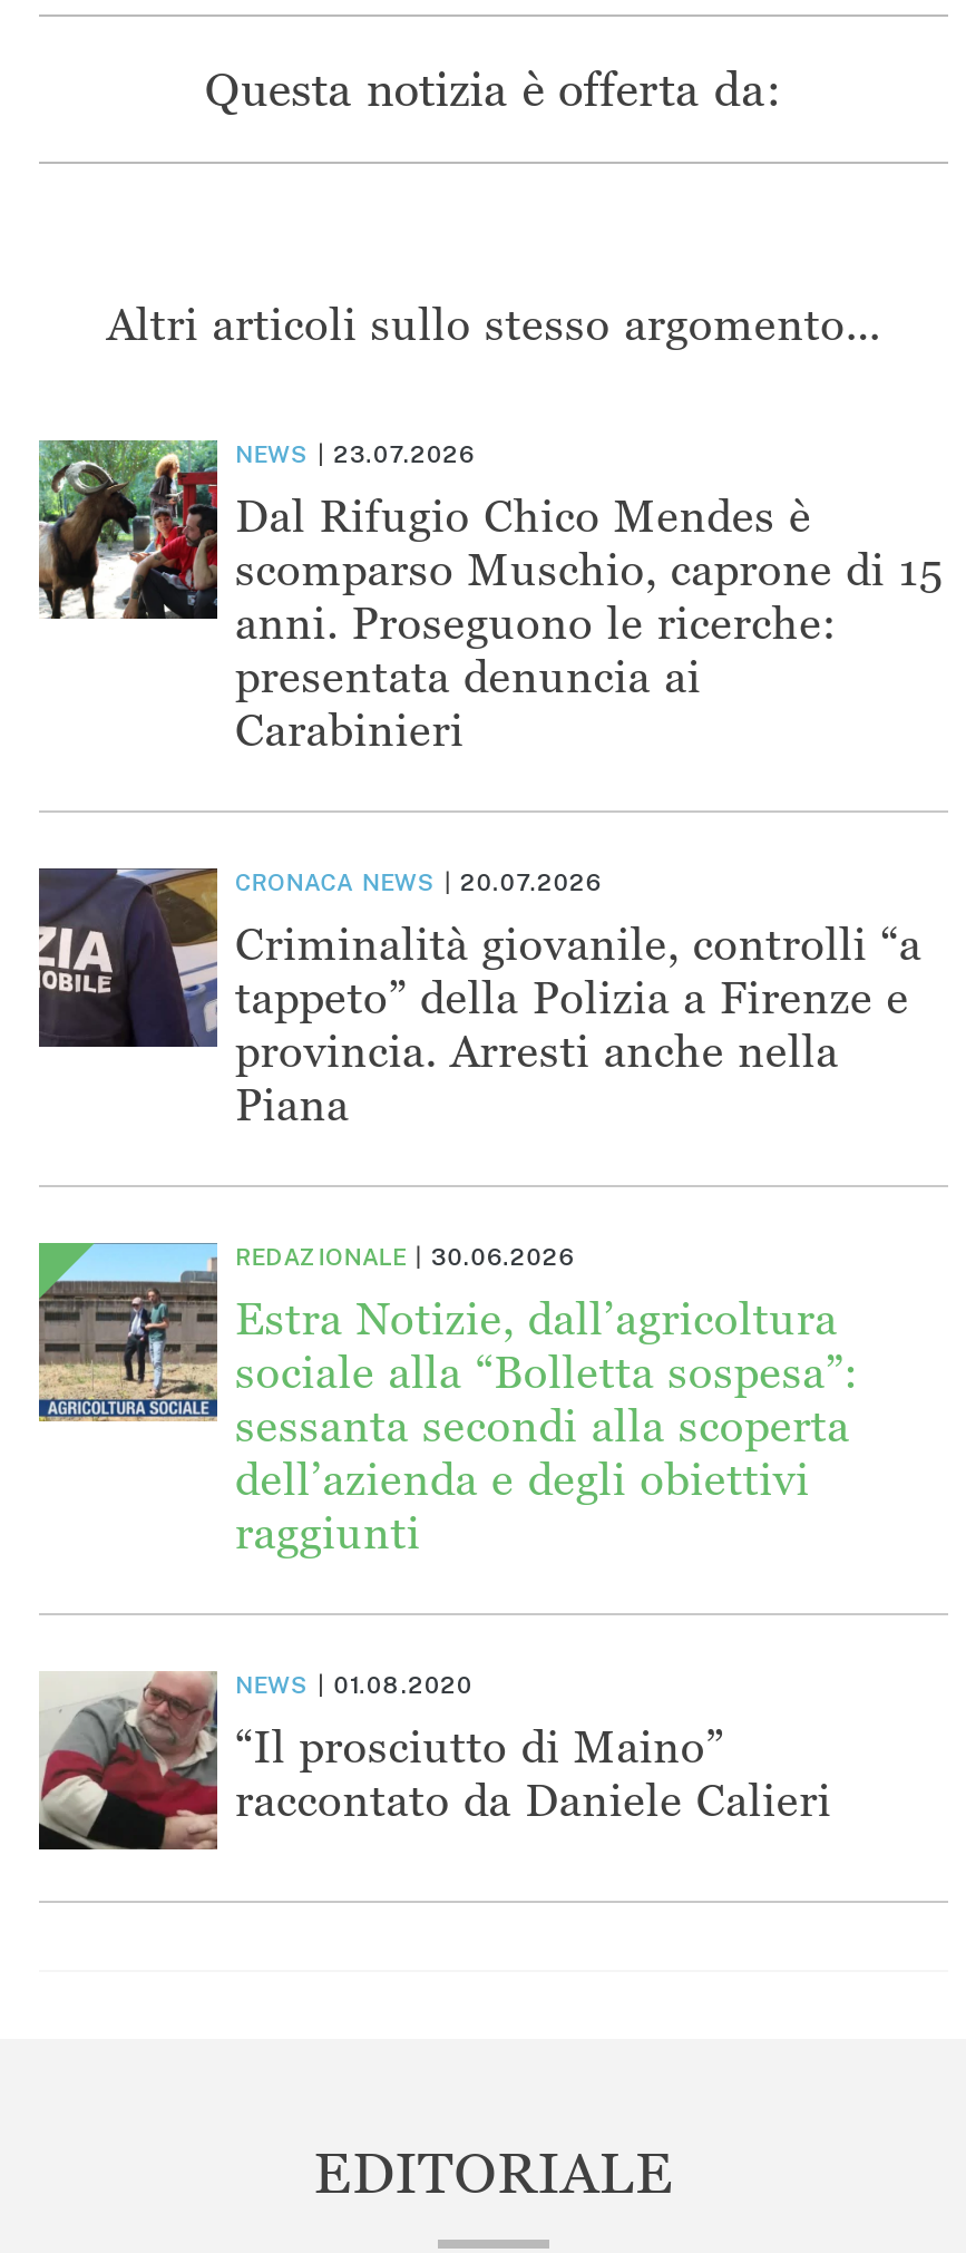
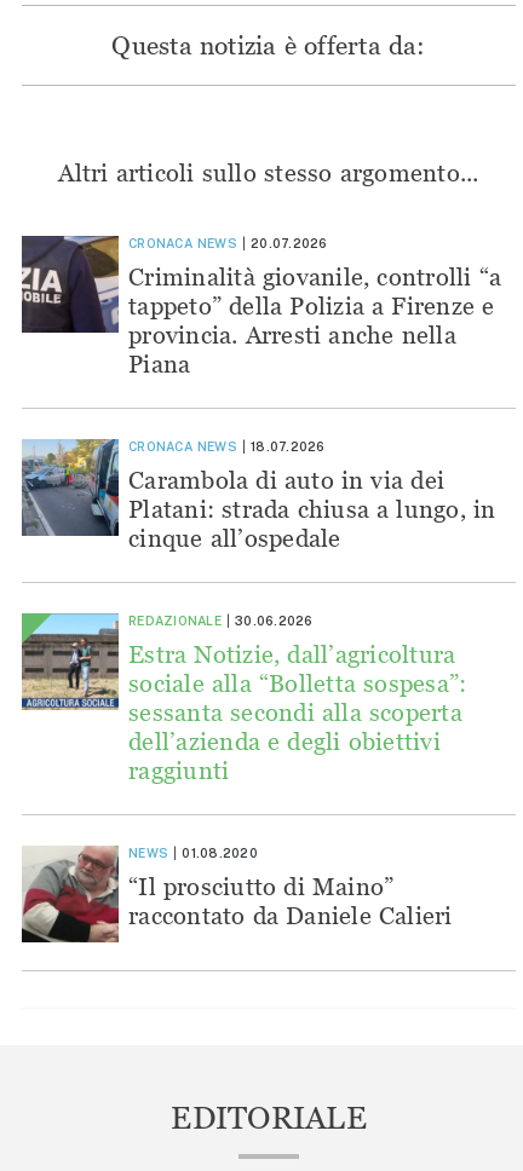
- [image]
- NEWS
- 23.07.2026
- Dal Rifugio Chico Mendes è
- scomparso Muschio, caprone di 15
- anni. Proseguono le ricerche:
- presentata denuncia ai
- Carabinieri

moved up: [image] | CRONACA NEWS | 20.07.2026 | Criminalità giovanile, controlli “a | tappeto” della Polizia a Firenze e | provincia. Arresti anche nella | Piana

+ [image]
+ CRONACA NEWS
+ 18.07.2026
+ Carambola di auto in via dei
+ Platani: strada chiusa a lungo, in
+ cinque all’ospedale
